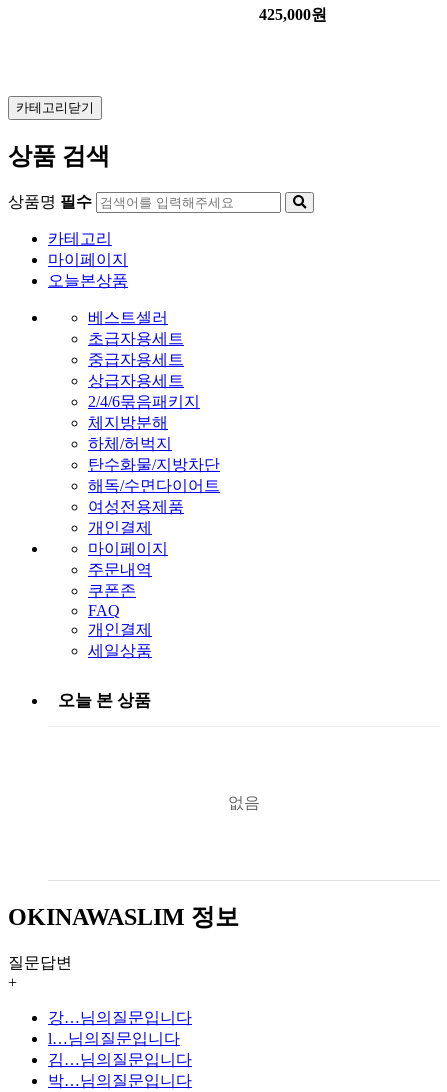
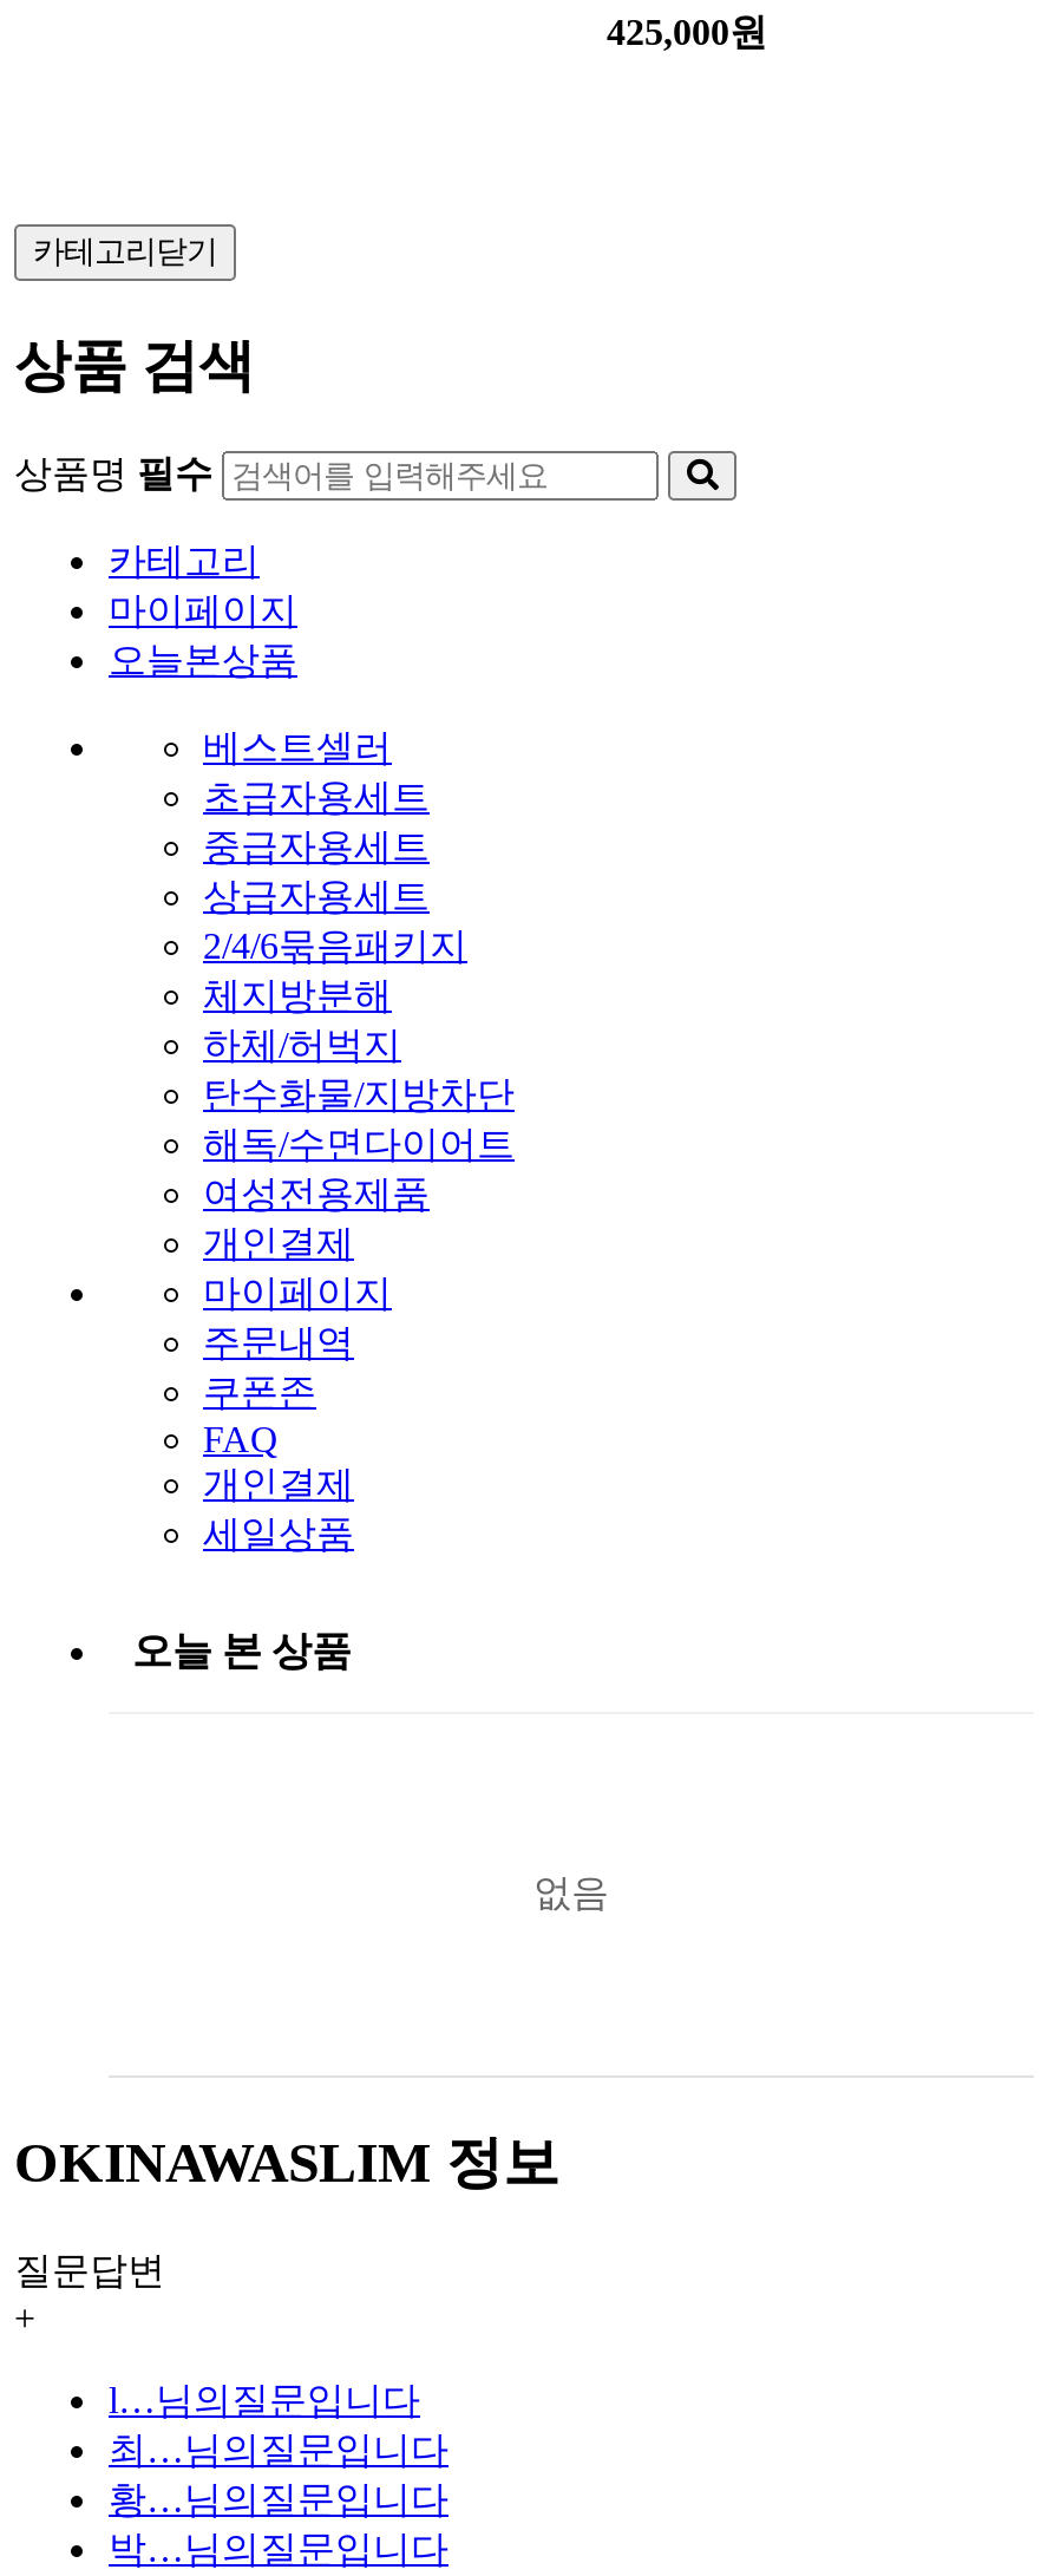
- 강… 님의질문입니다

moved up: l… 님의질문입니다

- 김… 님의질문입니다
+ 최… 님의질문입니다
+ 황… 님의질문입니다
